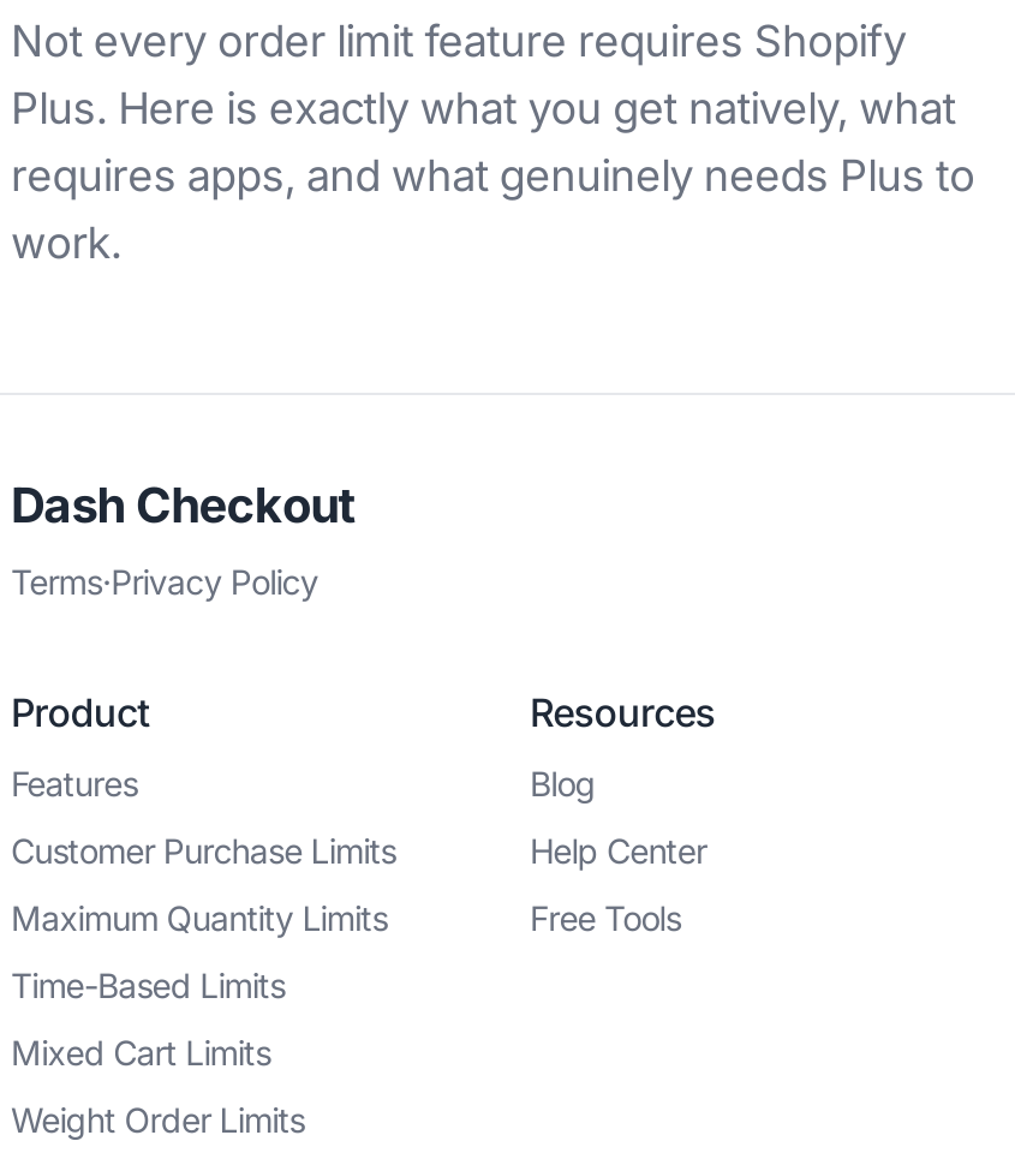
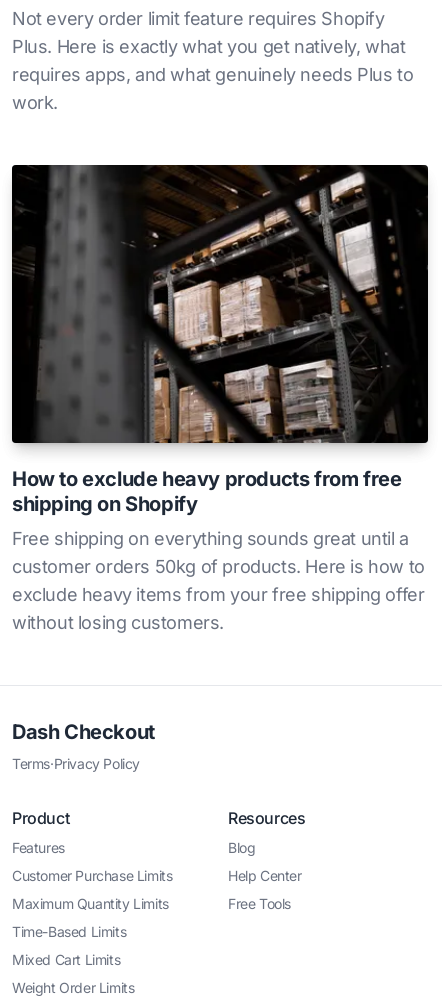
+ [image]
+ How to exclude heavy products from free
+ shipping on Shopify
+ Free shipping on everything sounds great until a
+ customer orders 50kg of products. Here is how to
+ exclude heavy items from your free shipping offer
+ without losing customers.
